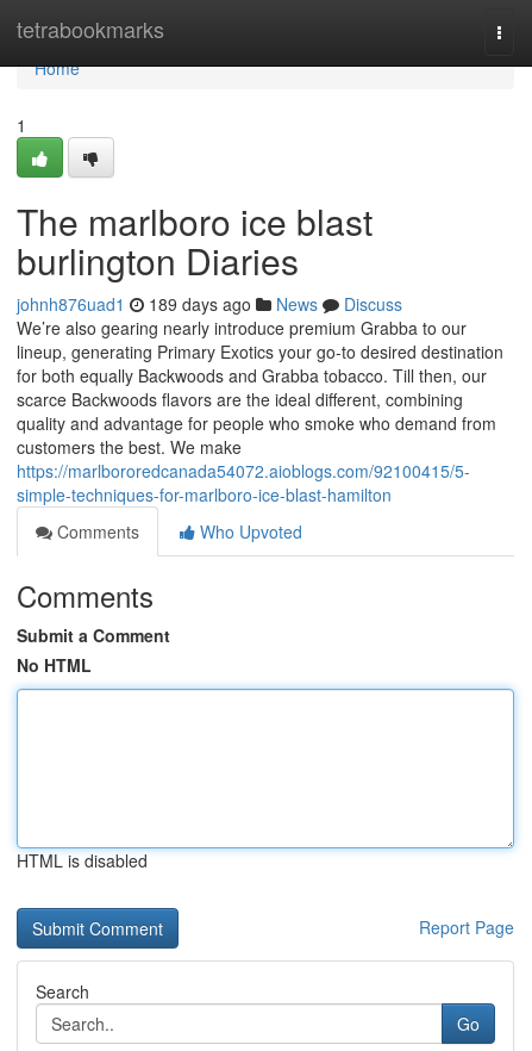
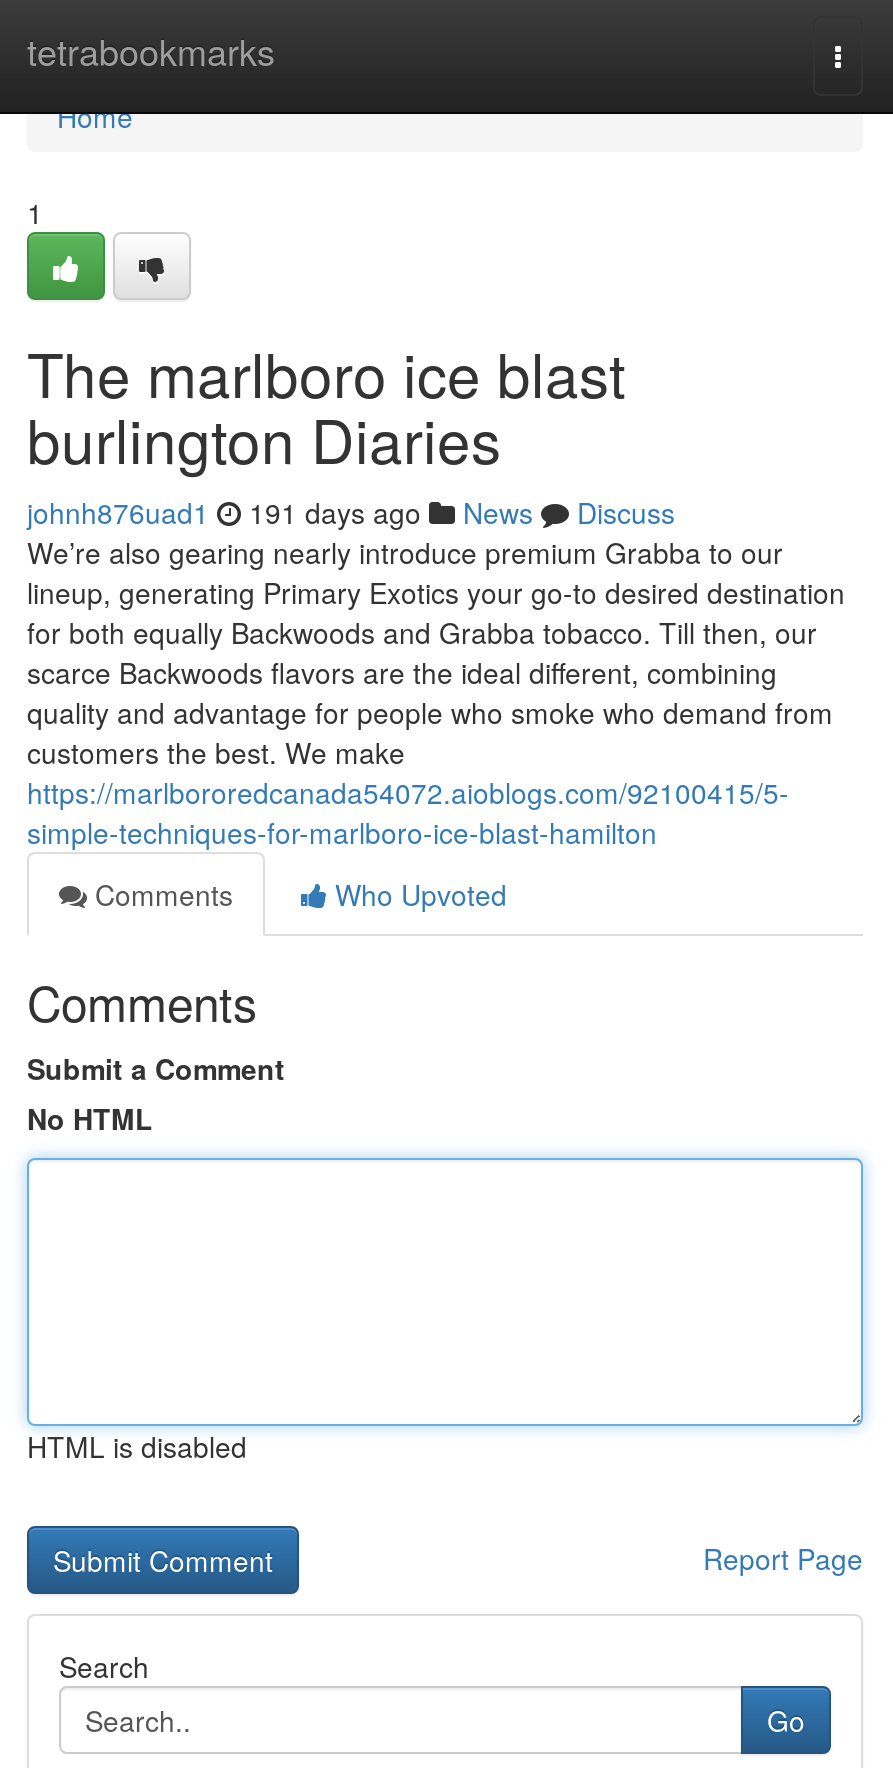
- johnh876uad1 189 days ago News Discuss
+ johnh876uad1 191 days ago News Discuss
